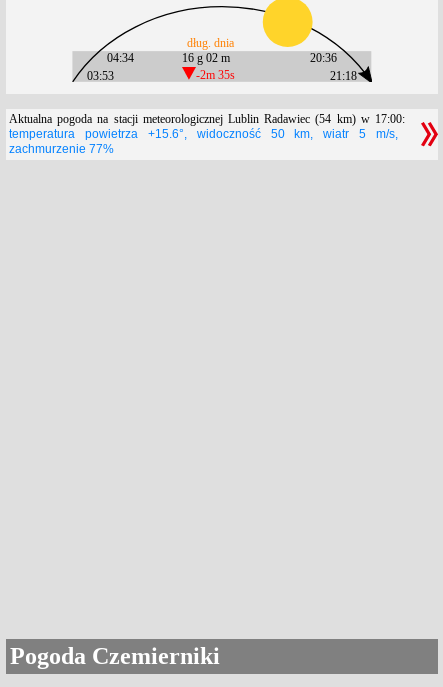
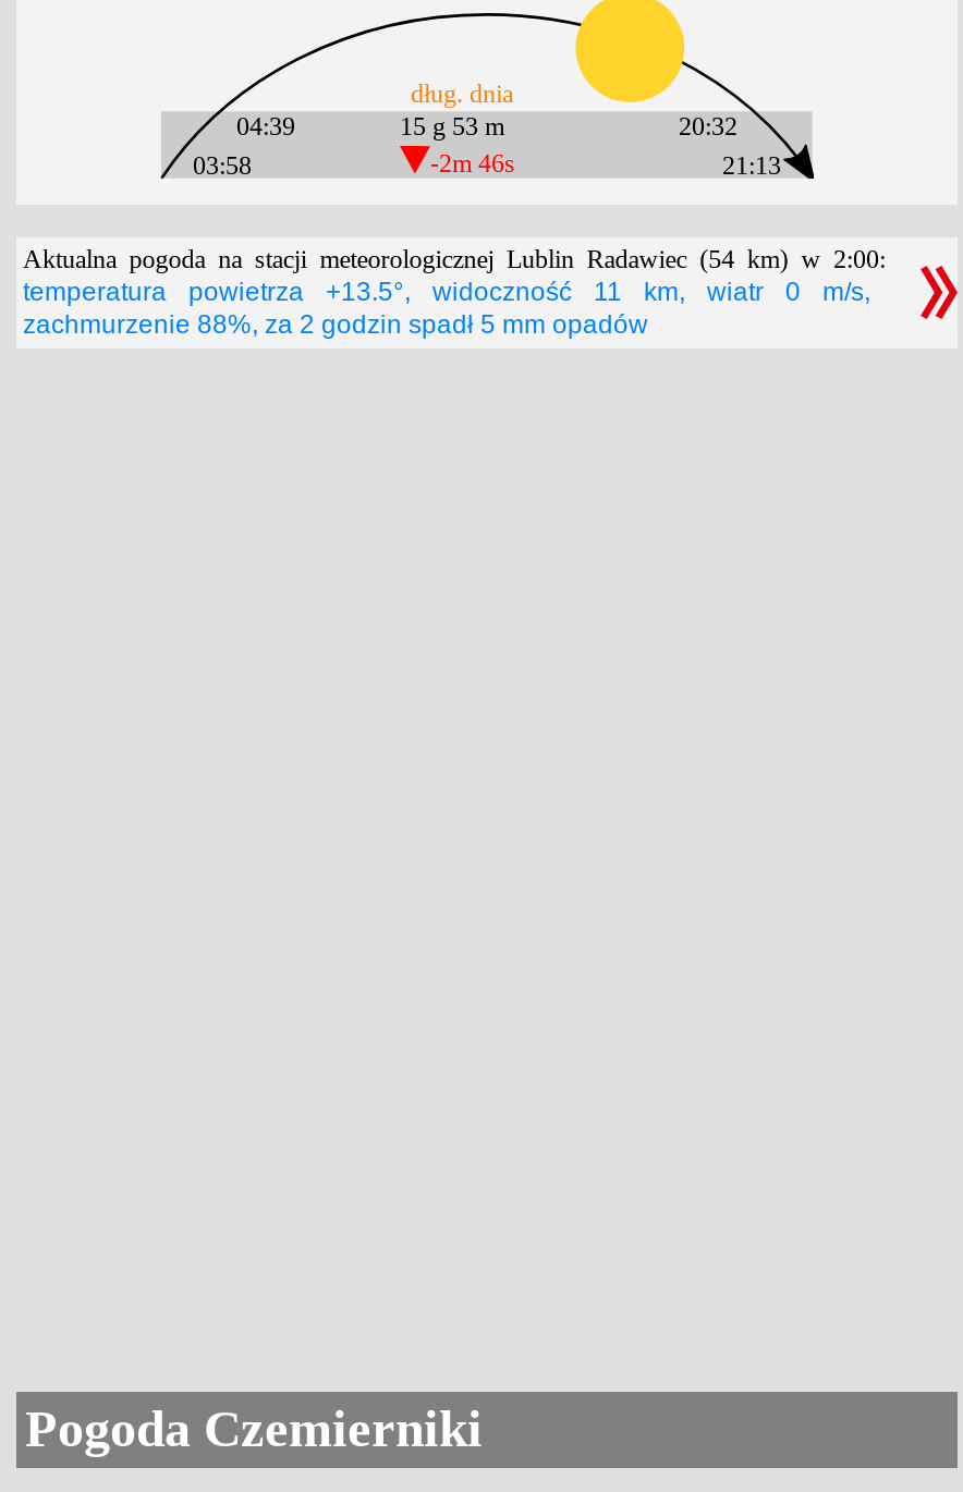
- 04:34
+ 04:39

- 16 g 02 m
+ 15 g 53 m

- 20:36
+ 20:32

- 03:53
+ 03:58

- -2m 35s
+ -2m 46s

- 21:18
+ 21:13

- Aktualna pogoda na stacji meteorologicznej Lublin Radawiec (54 km) w 17:00:
- temperatura powietrza +15.6°, widoczność 50 km, wiatr 5 m/s,
- zachmurzenie 77%
+ Aktualna pogoda na stacji meteorologicznej Lublin Radawiec (54 km) w 2:00:
+ temperatura powietrza +13.5°, widoczność 11 km, wiatr 0 m/s,
+ zachmurzenie 88%, za 2 godzin spadł 5 mm opadów
